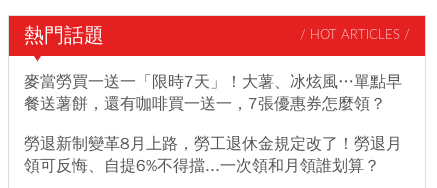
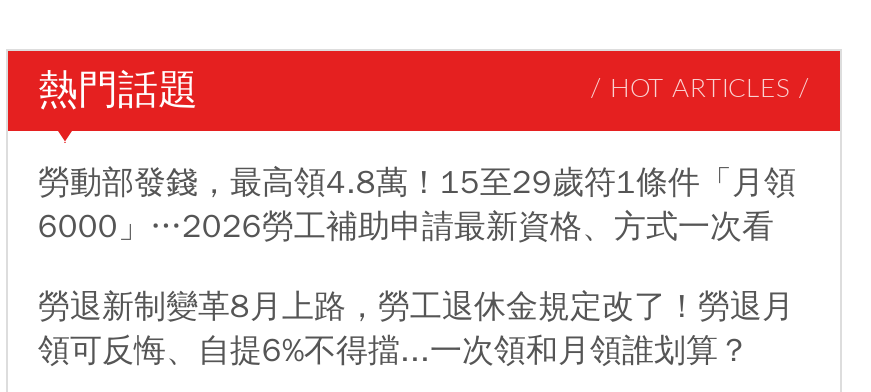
- 麥當勞買一送一「限時7天」！大薯、冰炫風…單點早
- 餐送薯餅，還有咖啡買一送一，7張優惠券怎麼領？
+ 勞動部發錢，最高領4.8萬！15至29歲符1條件「月領
+ 6000」…2026勞工補助申請最新資格、方式一次看
